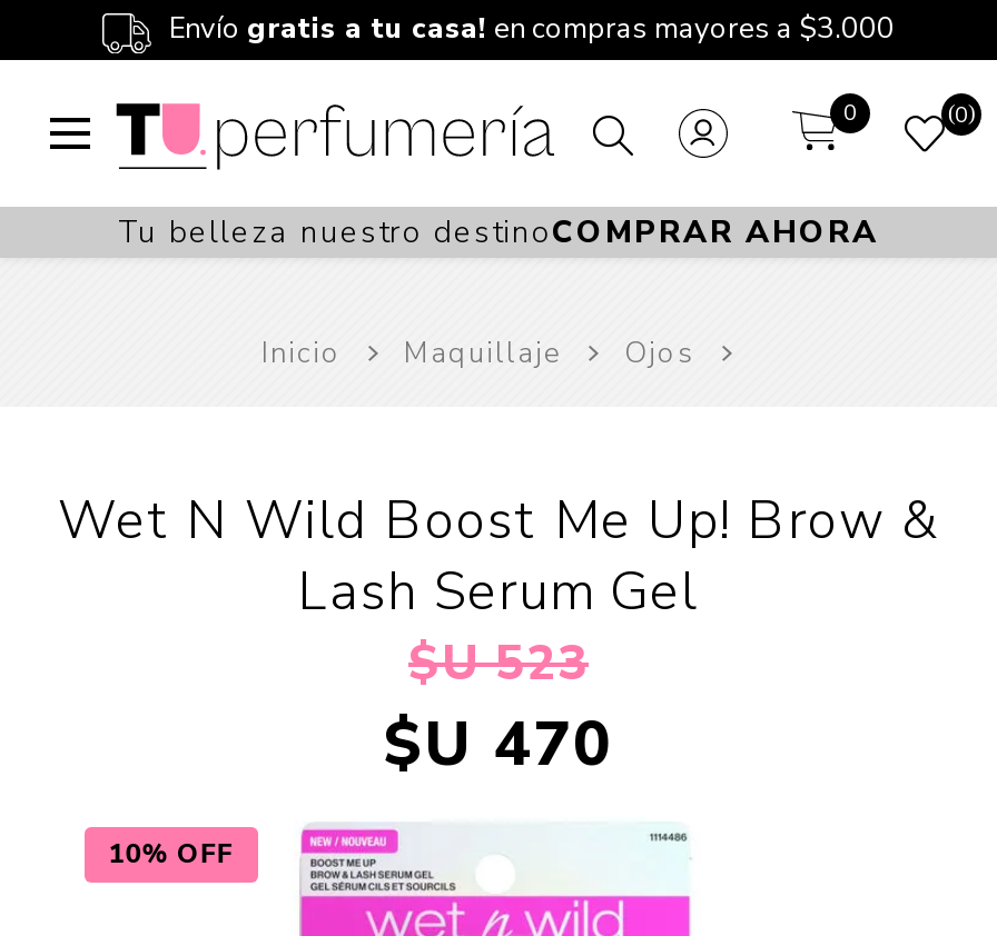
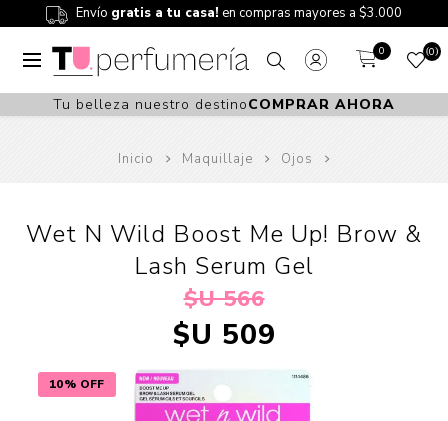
- $U 523
+ $U 566

- $U 470
+ $U 509
